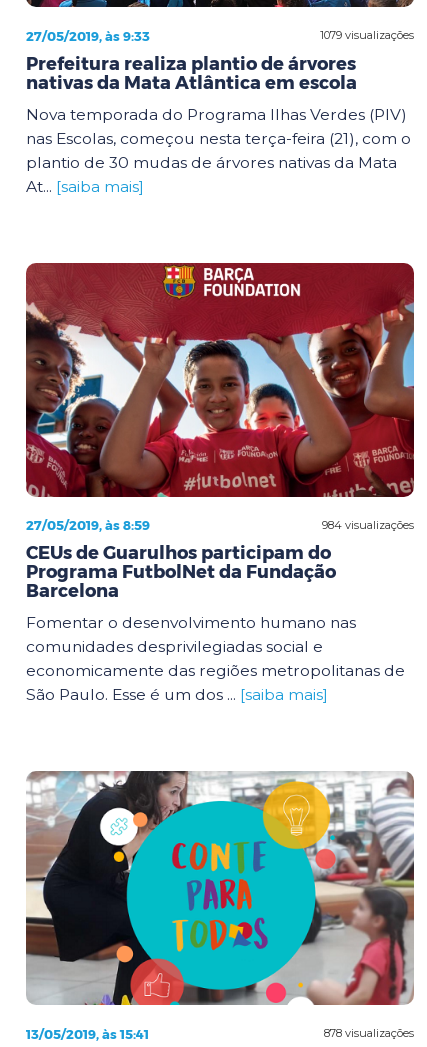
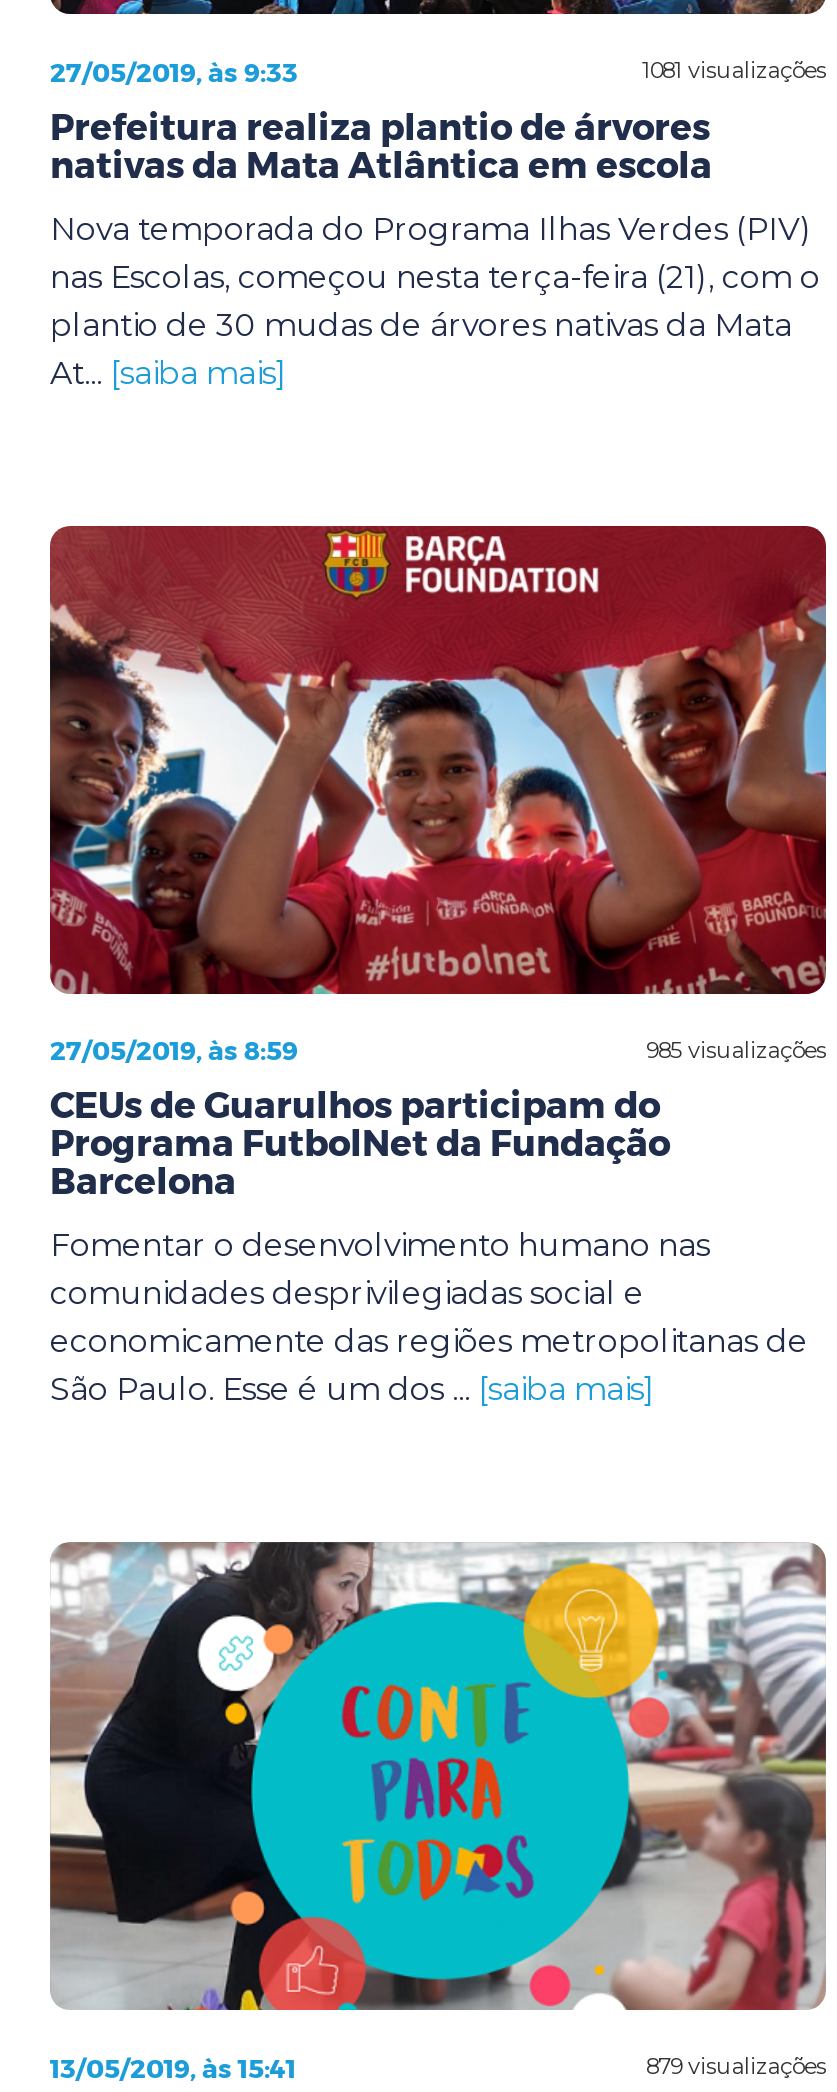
- 1079 visualizações
+ 1081 visualizações

- 984 visualizações
+ 985 visualizações

- 878 visualizações
+ 879 visualizações
